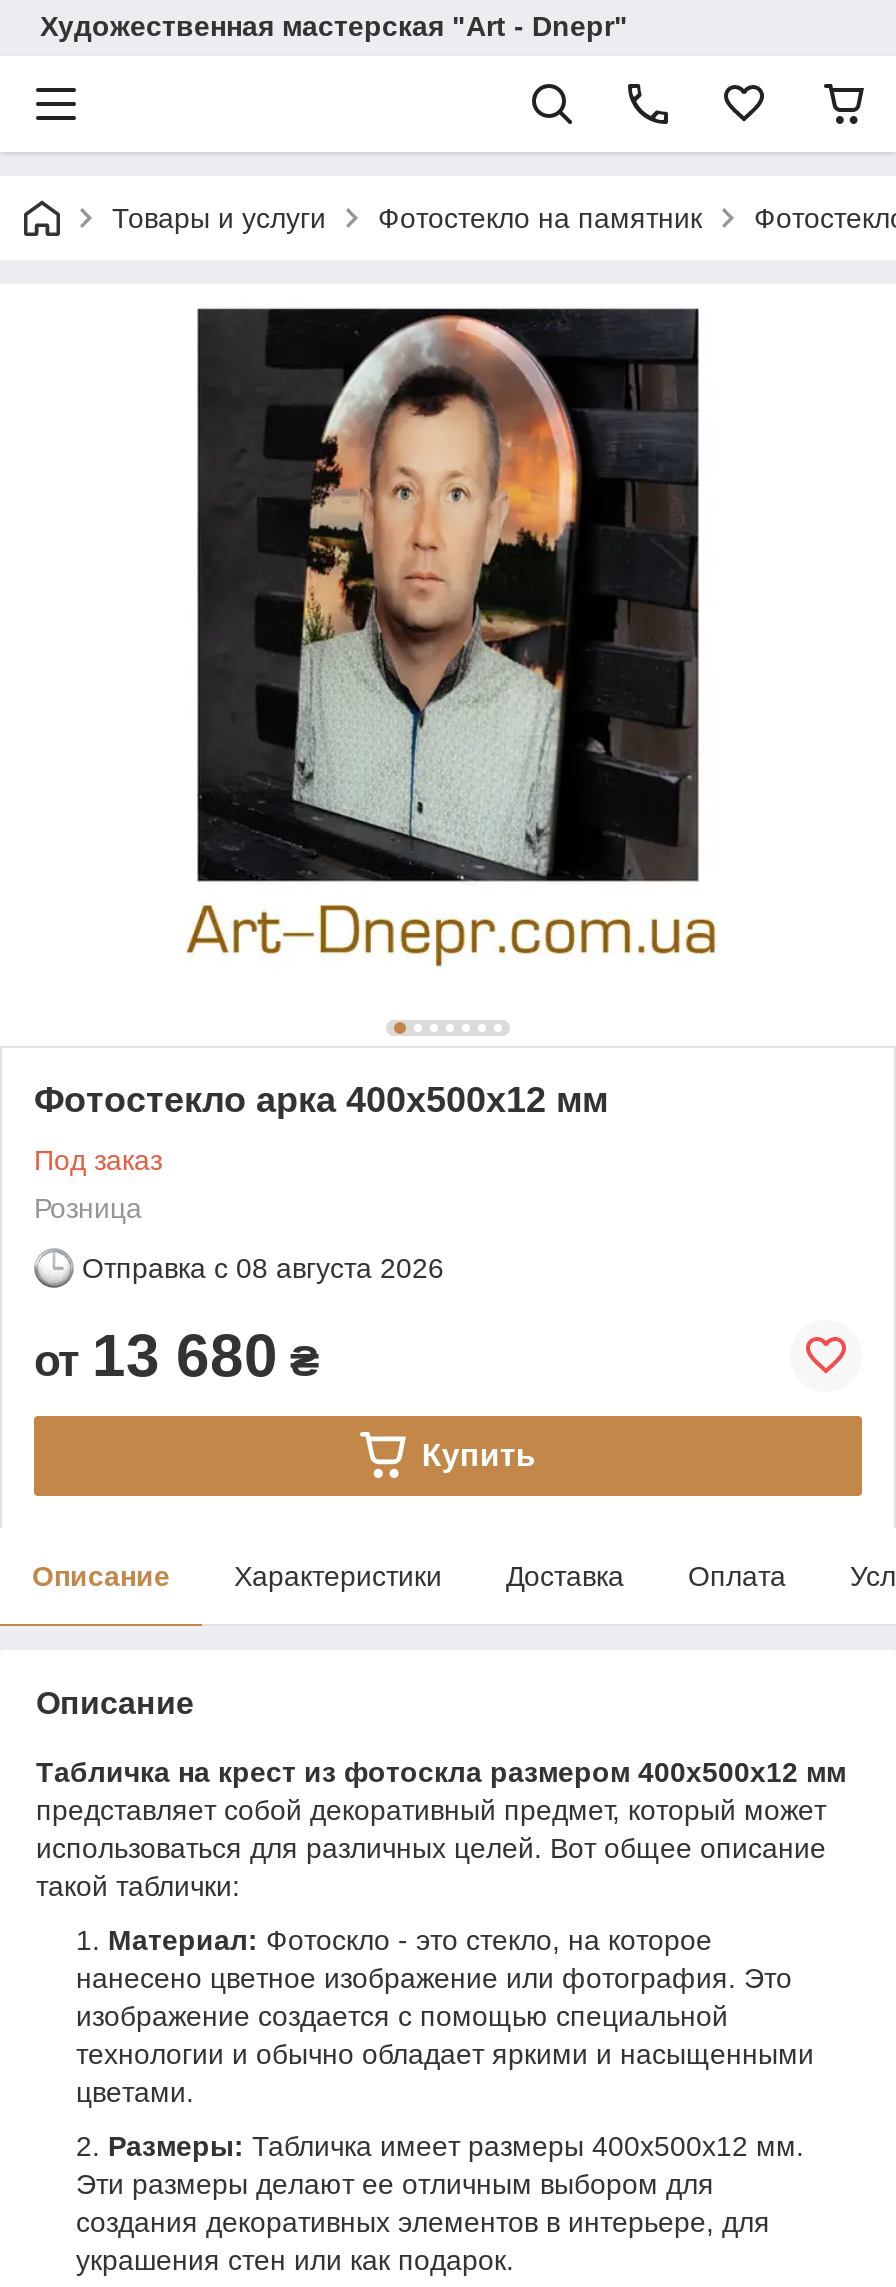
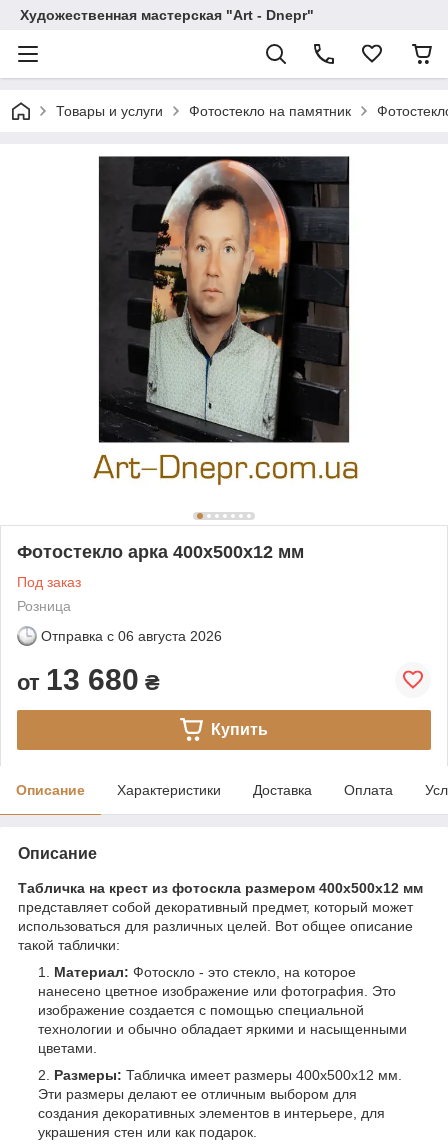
- Отправка с 08 августа 2026
+ Отправка с 06 августа 2026
